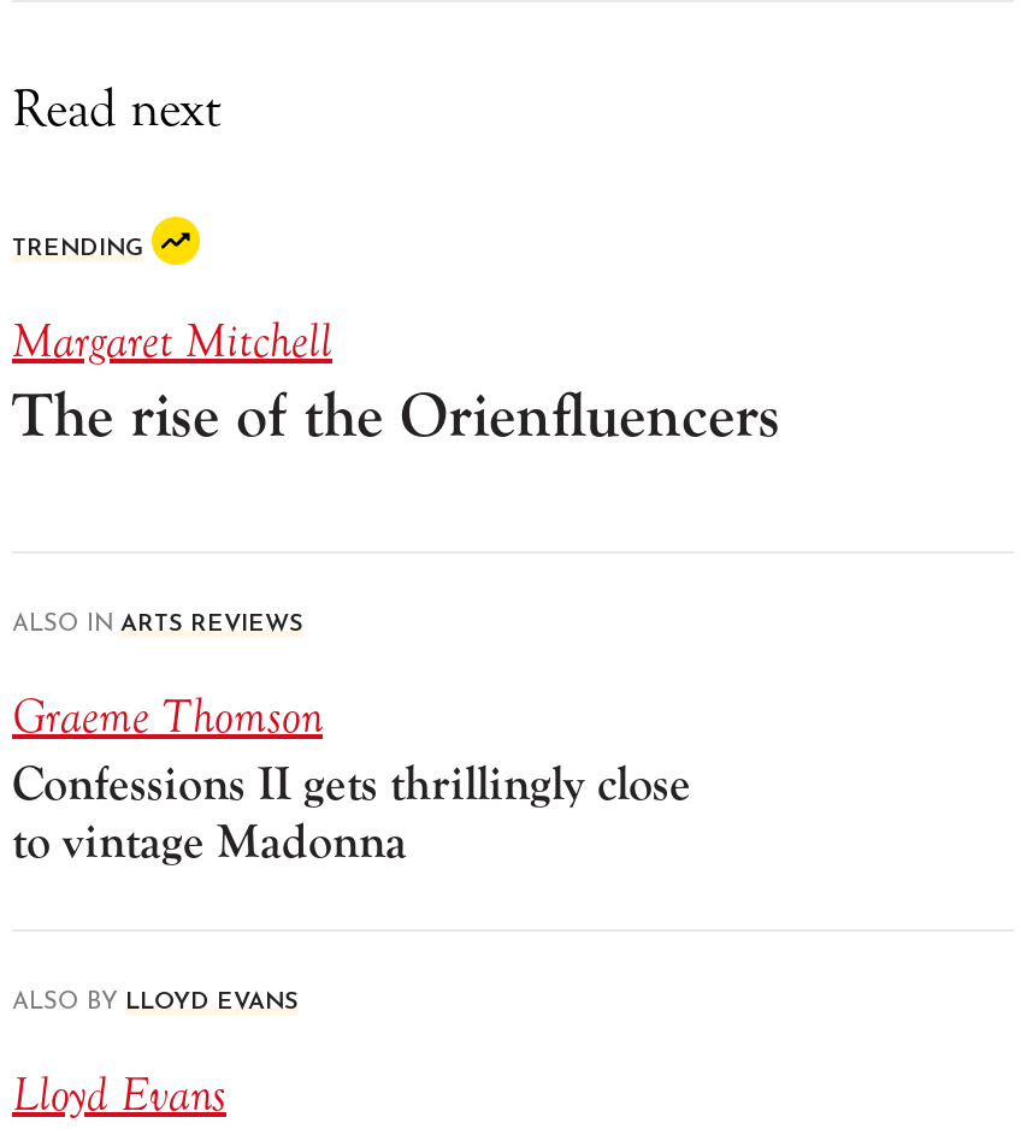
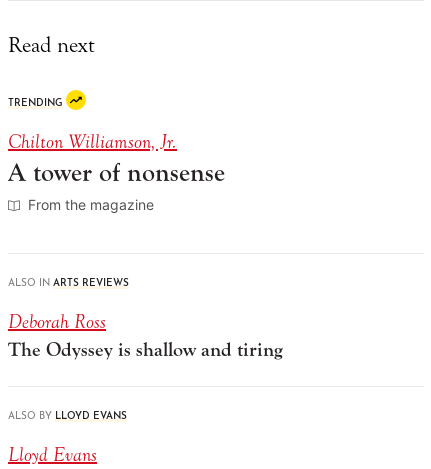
- Margaret Mitchell
- The rise of the Orienfluencers
+ Chilton Williamson, Jr.
+ A tower of nonsense
+ From the magazine

moved down: ALSO IN ARTS REVIEWS

- Graeme Thomson
- Confessions II gets thrillingly close
- to vintage Madonna
+ Deborah Ross
+ The Odyssey is shallow and tiring
